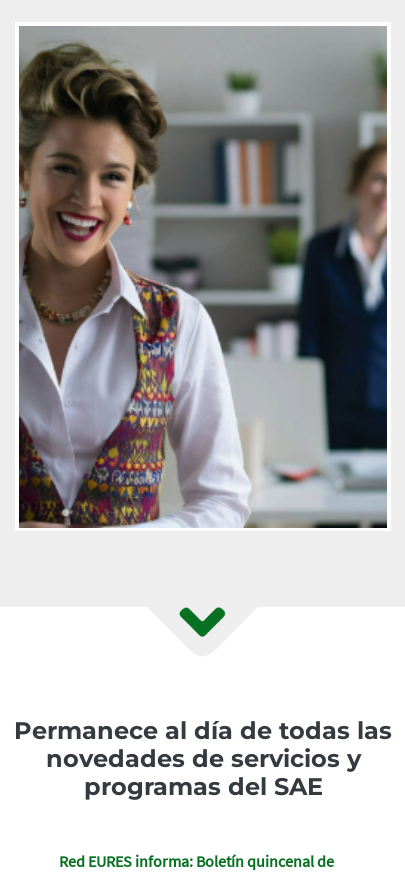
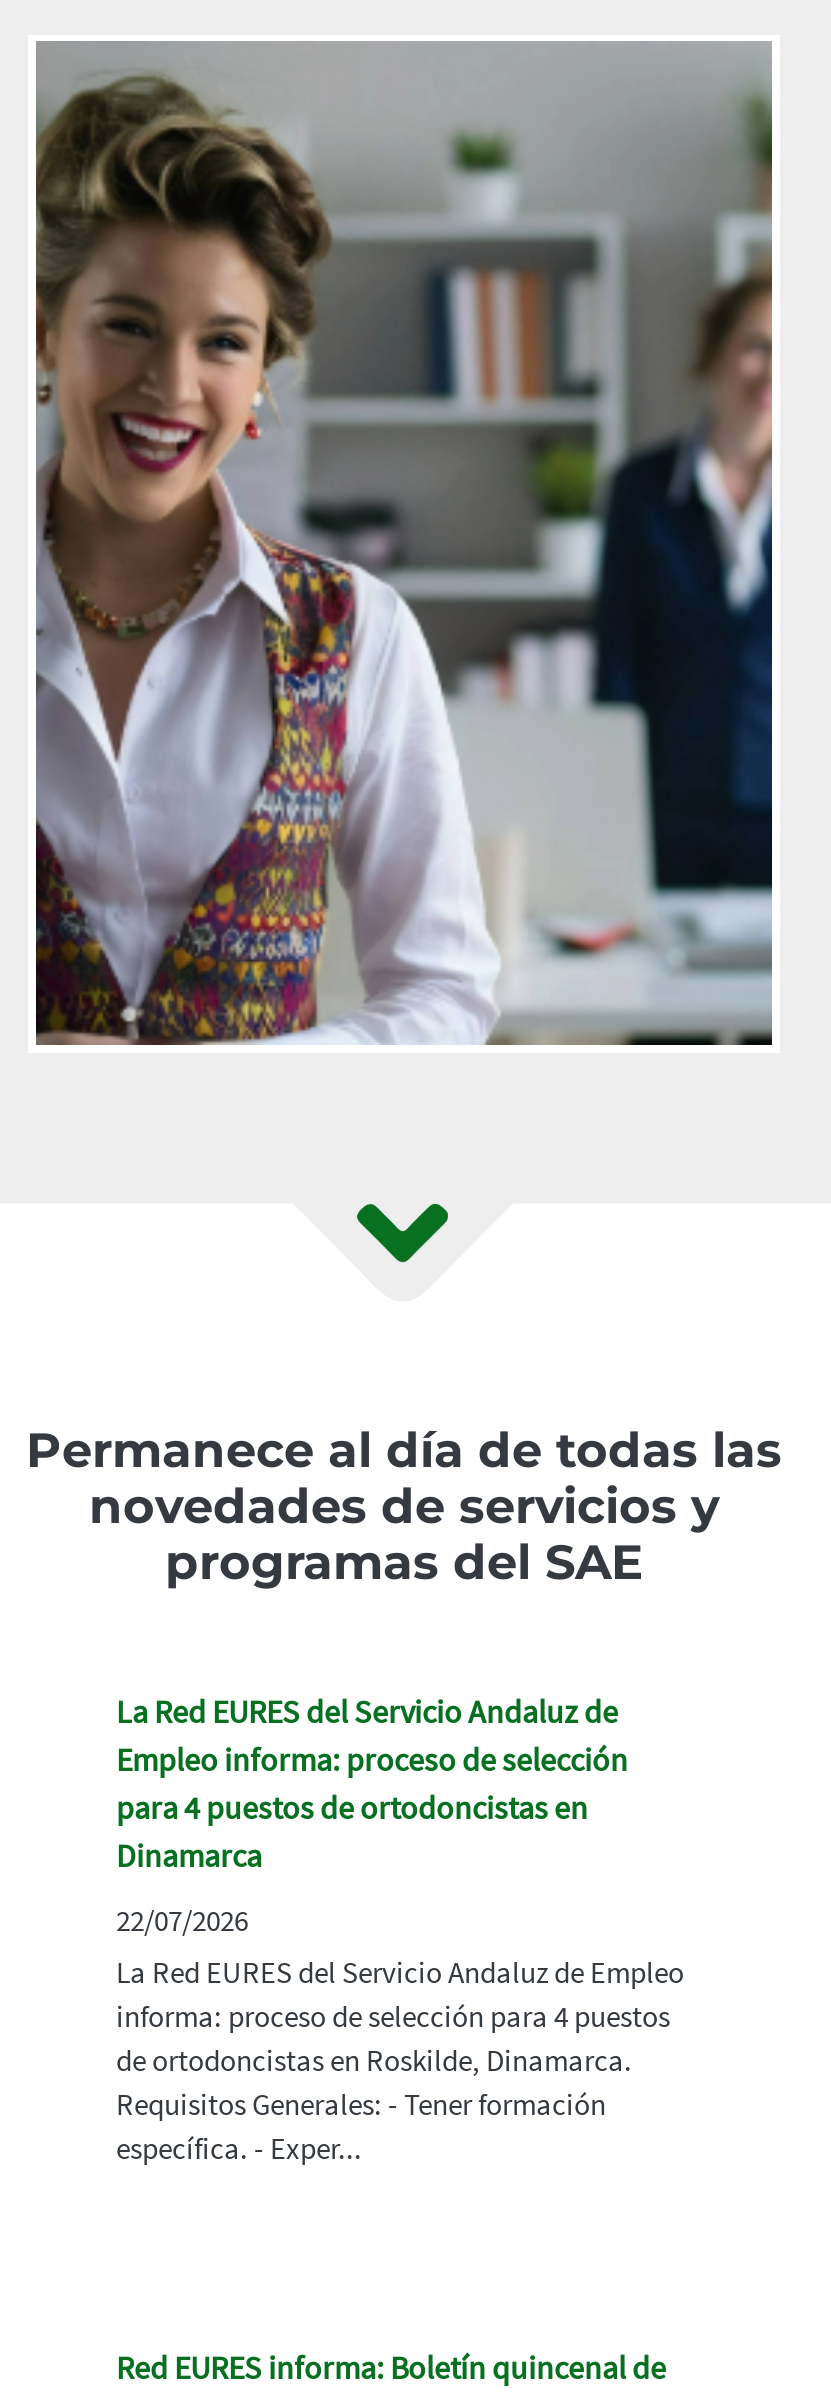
+ La Red EURES del Servicio Andaluz de
+ Empleo informa: proceso de selección
+ para 4 puestos de ortodoncistas en
+ Dinamarca
+ 22/07/2026
+ La Red EURES del Servicio Andaluz de Empleo
+ informa: proceso de selección para 4 puestos
+ de ortodoncistas en Roskilde, Dinamarca.
+ Requisitos Generales: - Tener formación
+ específica. - Exper...
